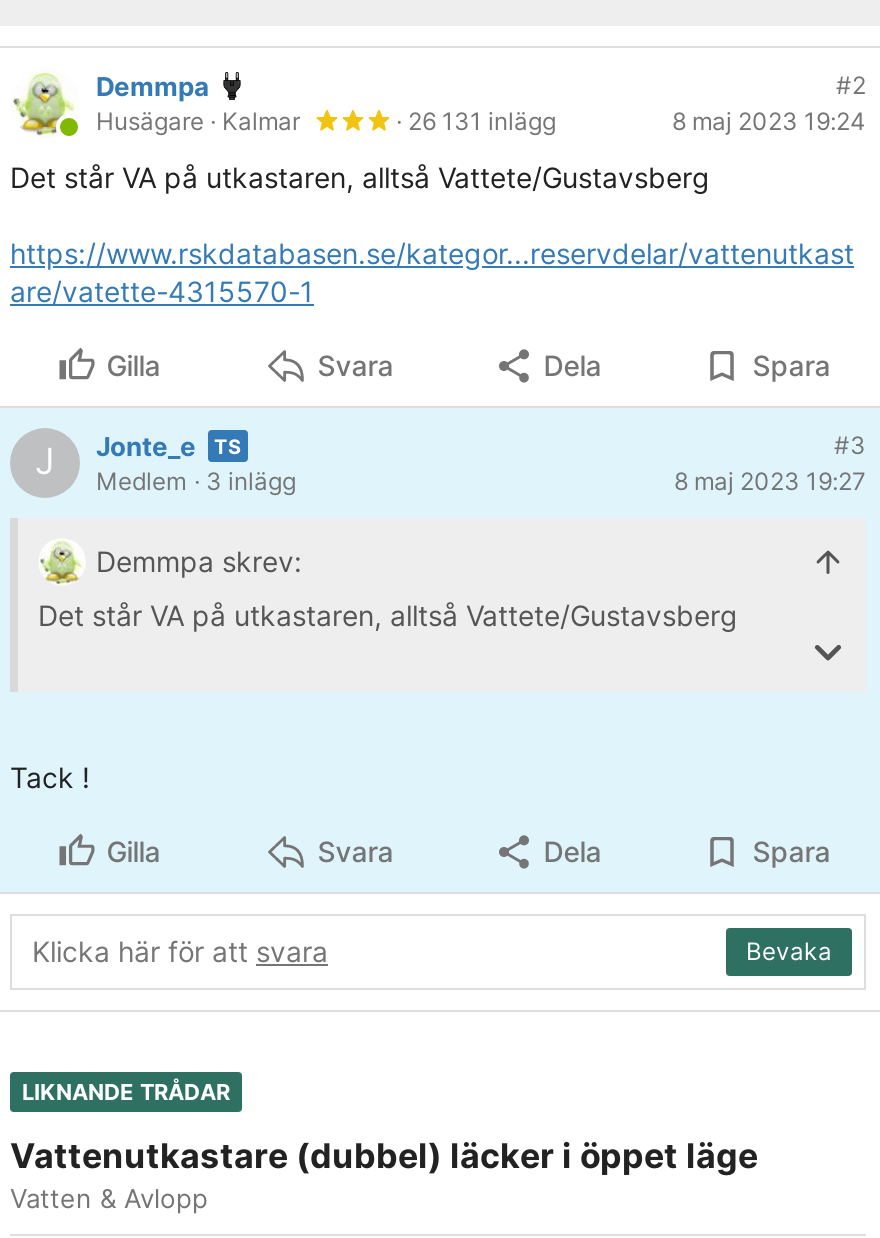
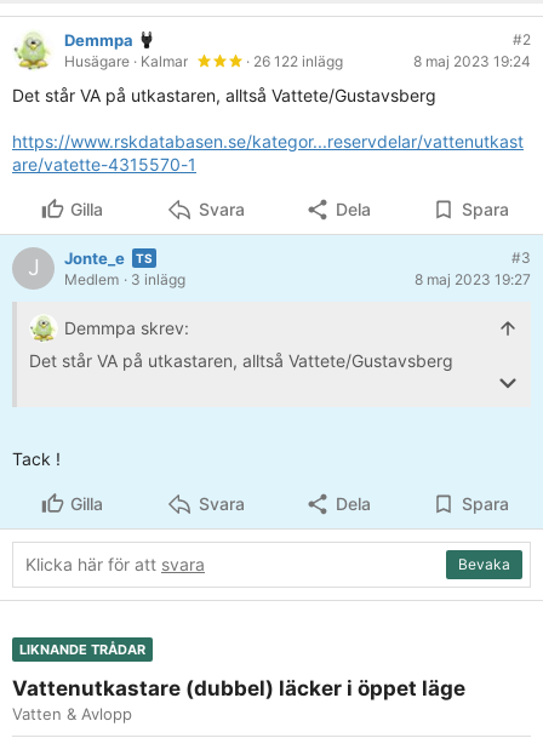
- · 26 131 inlägg
+ · 26 122 inlägg
